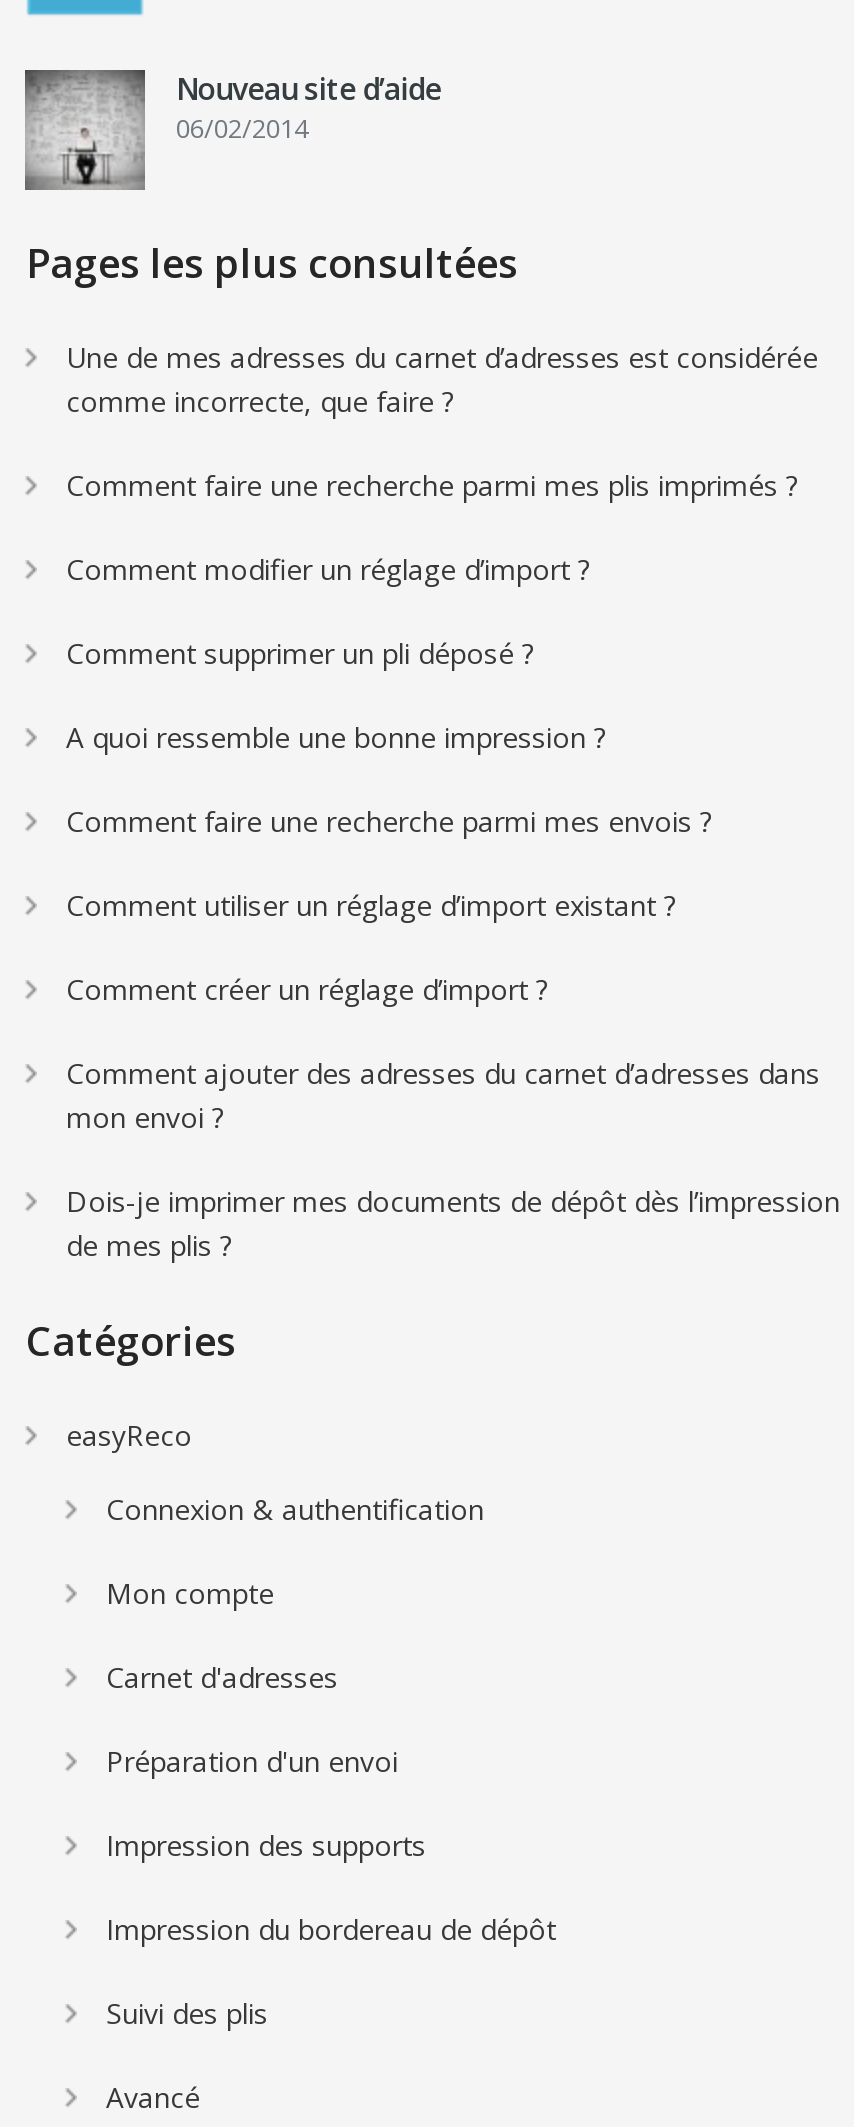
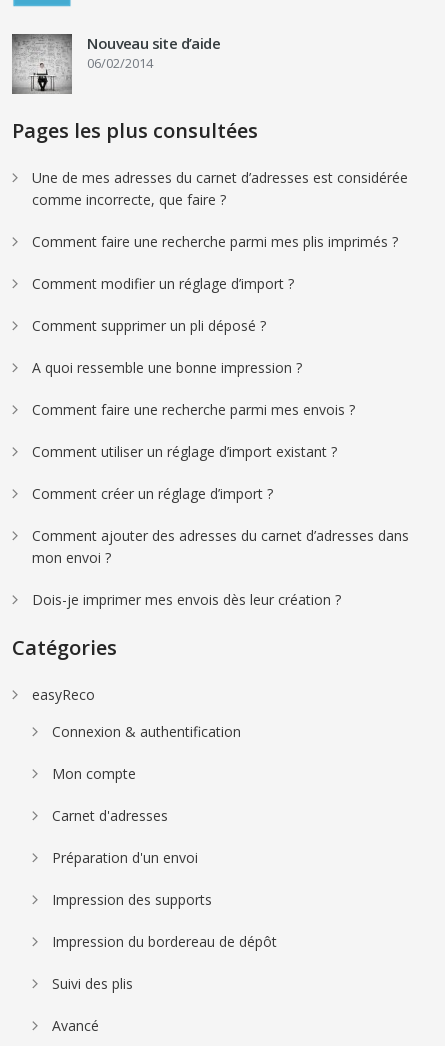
- Dois-je imprimer mes documents de dépôt dès l’impression
- de mes plis ?
+ Dois-je imprimer mes envois dès leur création ?
